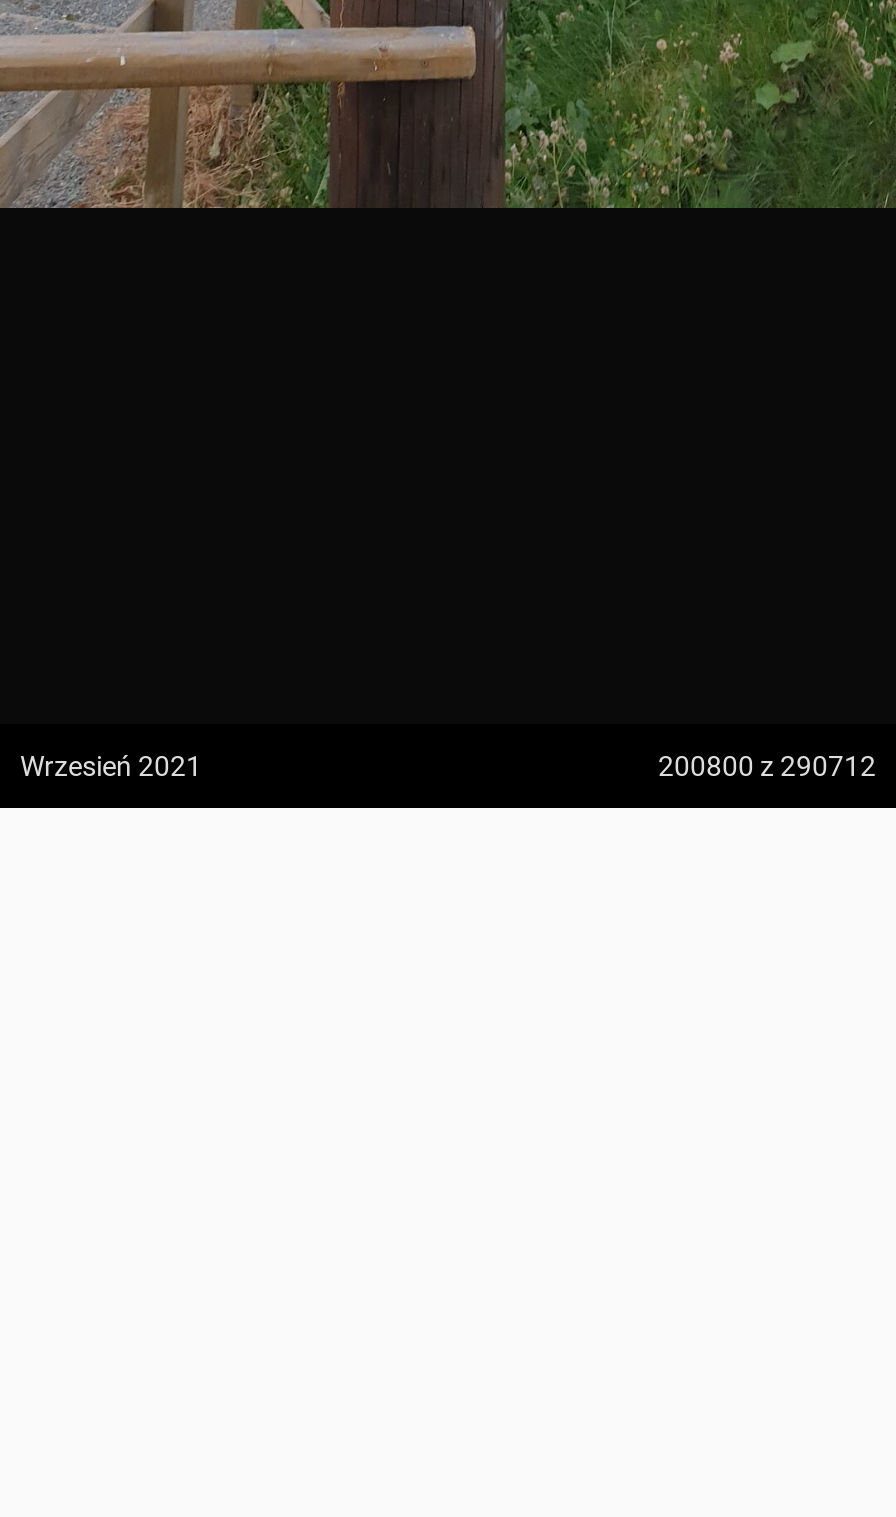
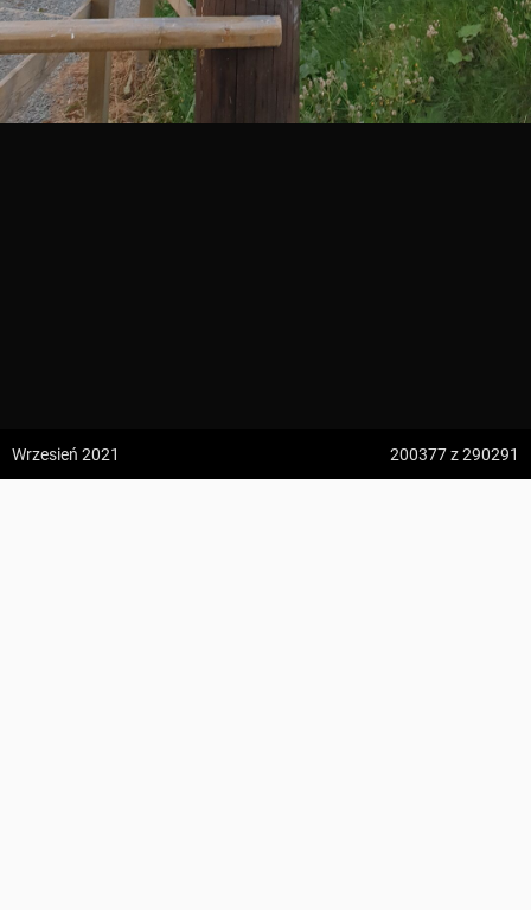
- 200800 z 290712
+ 200377 z 290291
